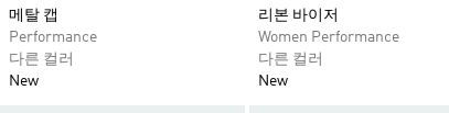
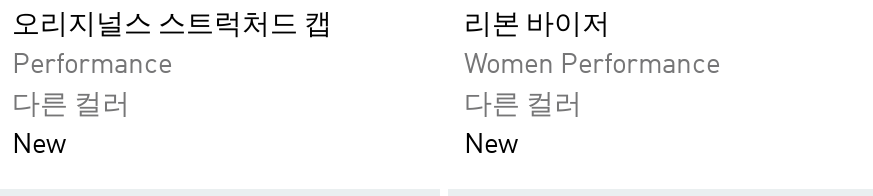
- 메탈 캡
+ 오리지널스 스트럭처드 캡
